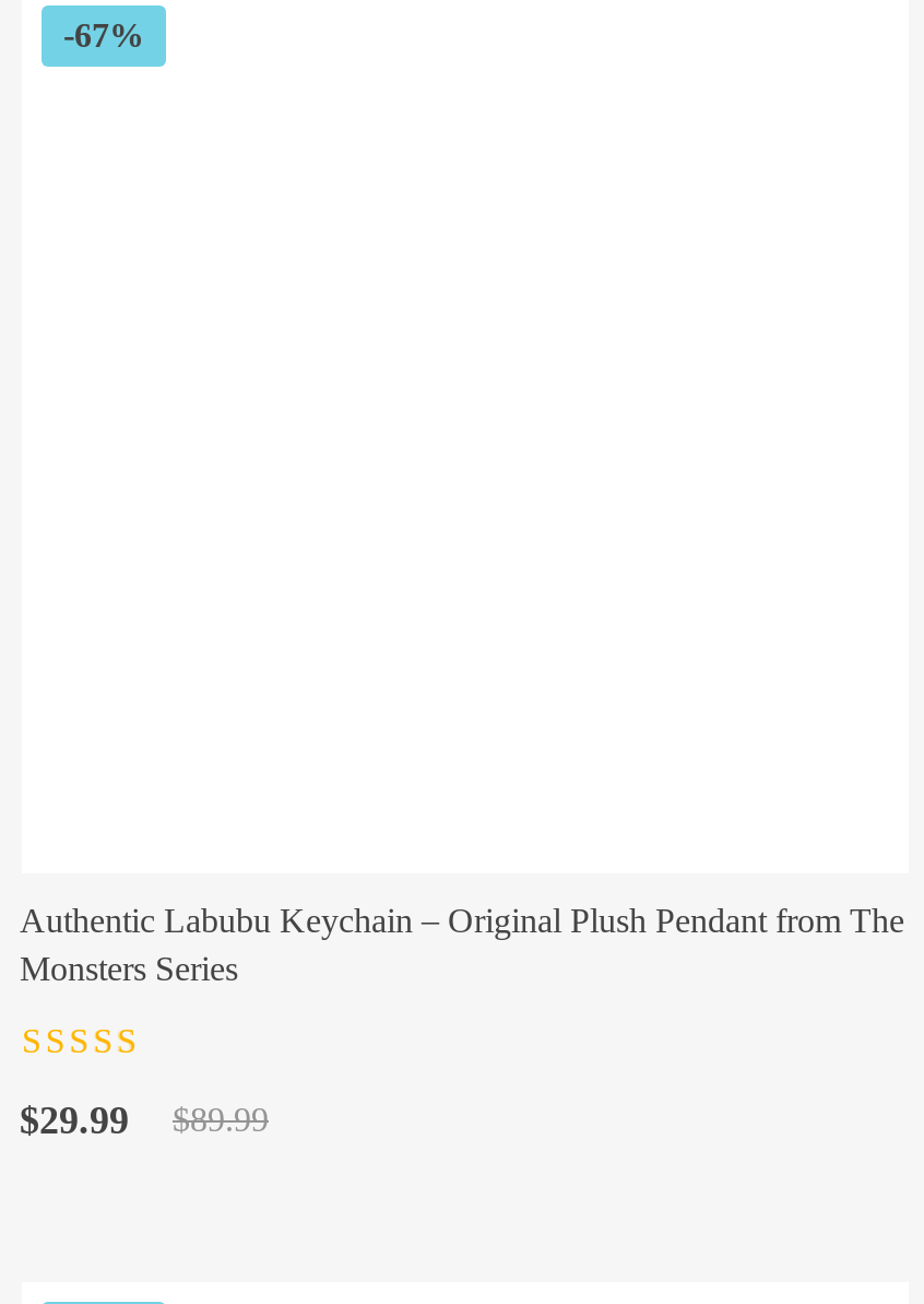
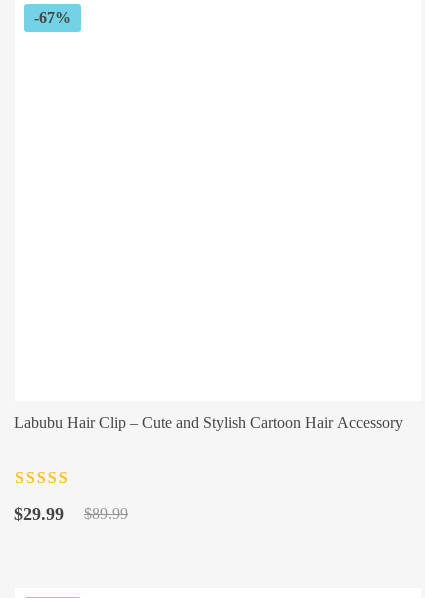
- Authentic Labubu Keychain – Original Plush Pendant from The
- Monsters Series
+ Labubu Hair Clip – Cute and Stylish Cartoon Hair Accessory
